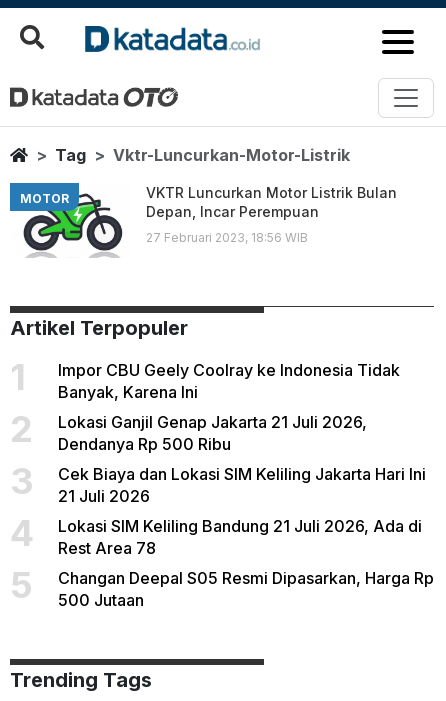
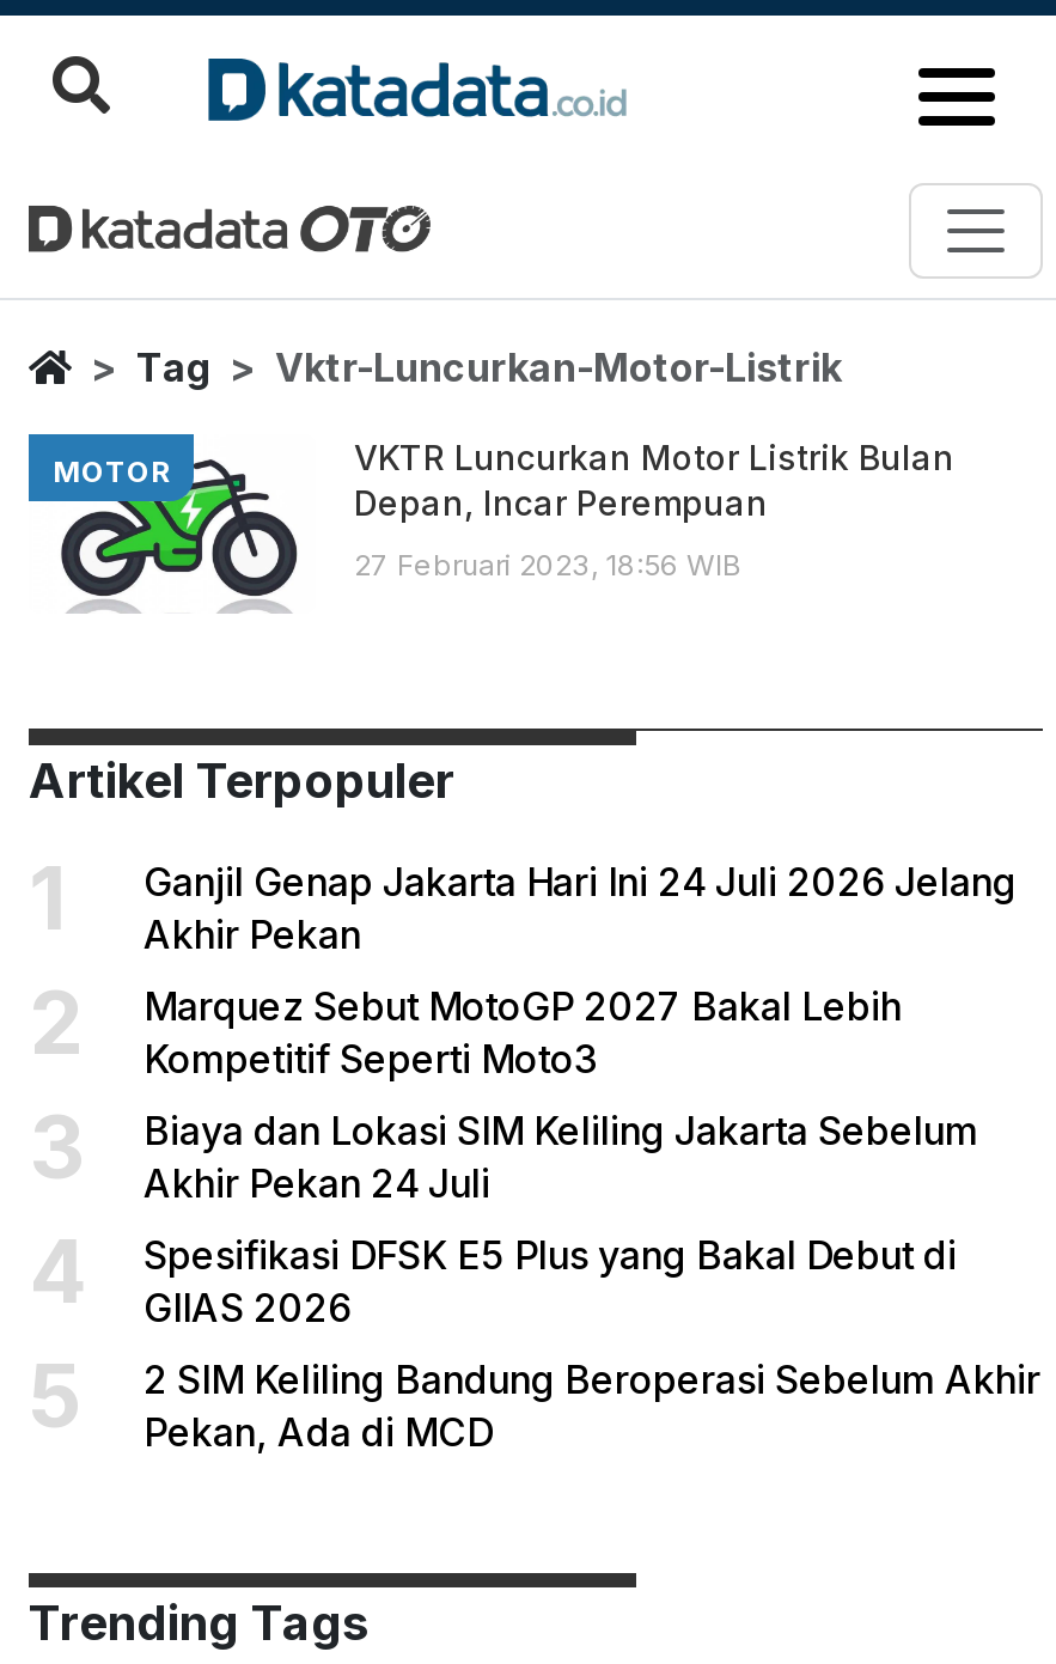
- Impor CBU Geely Coolray ke Indonesia Tidak
- Banyak, Karena Ini
+ Ganjil Genap Jakarta Hari Ini 24 Juli 2026 Jelang
+ Akhir Pekan

- Lokasi Ganjil Genap Jakarta 21 Juli 2026,
- Dendanya Rp 500 Ribu
+ Marquez Sebut MotoGP 2027 Bakal Lebih
+ Kompetitif Seperti Moto3

- Cek Biaya dan Lokasi SIM Keliling Jakarta Hari Ini
- 21 Juli 2026
+ Biaya dan Lokasi SIM Keliling Jakarta Sebelum
+ Akhir Pekan 24 Juli

- Lokasi SIM Keliling Bandung 21 Juli 2026, Ada di
- Rest Area 78
+ Spesifikasi DFSK E5 Plus yang Bakal Debut di
+ GIIAS 2026

- Changan Deepal S05 Resmi Dipasarkan, Harga Rp
- 500 Jutaan
+ 2 SIM Keliling Bandung Beroperasi Sebelum Akhir
+ Pekan, Ada di MCD
